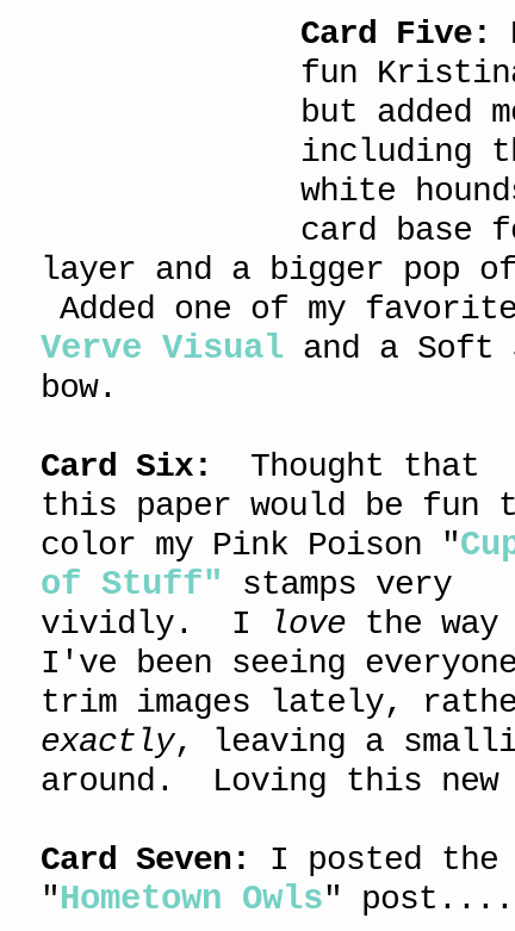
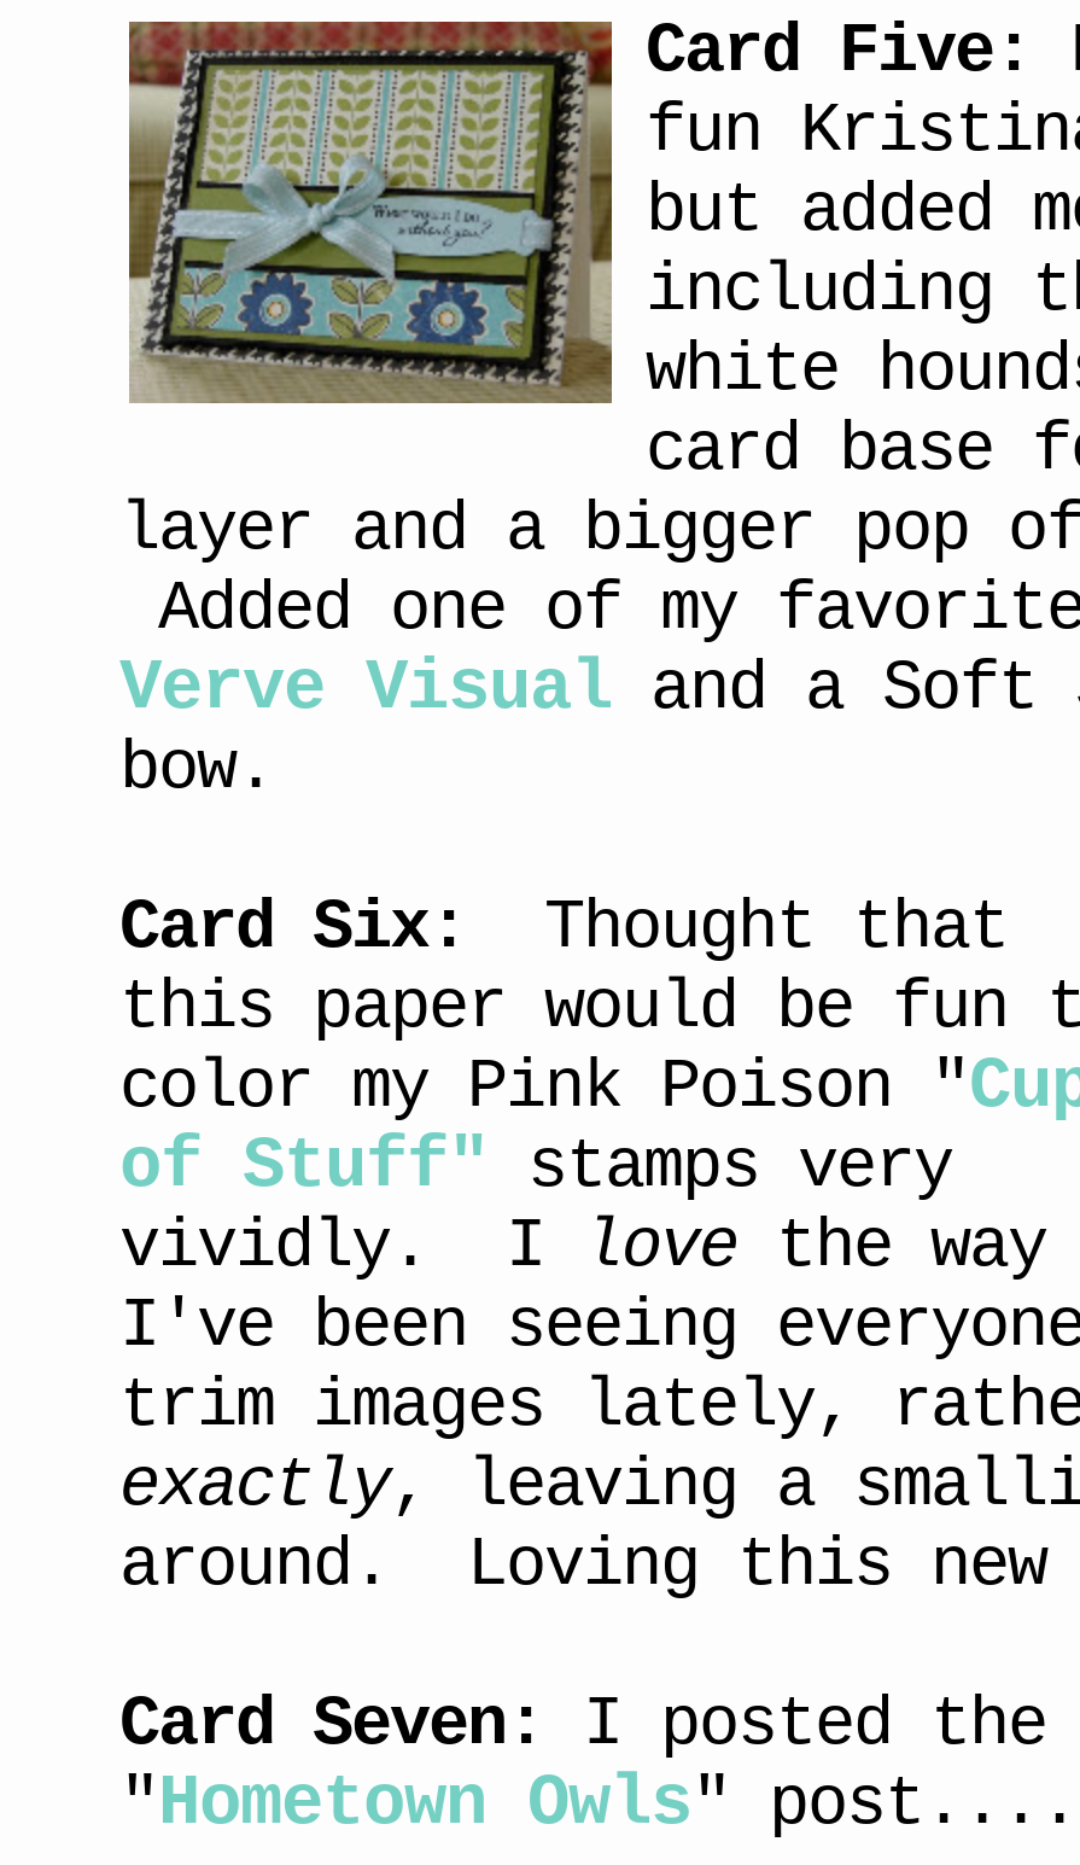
+ [image]
